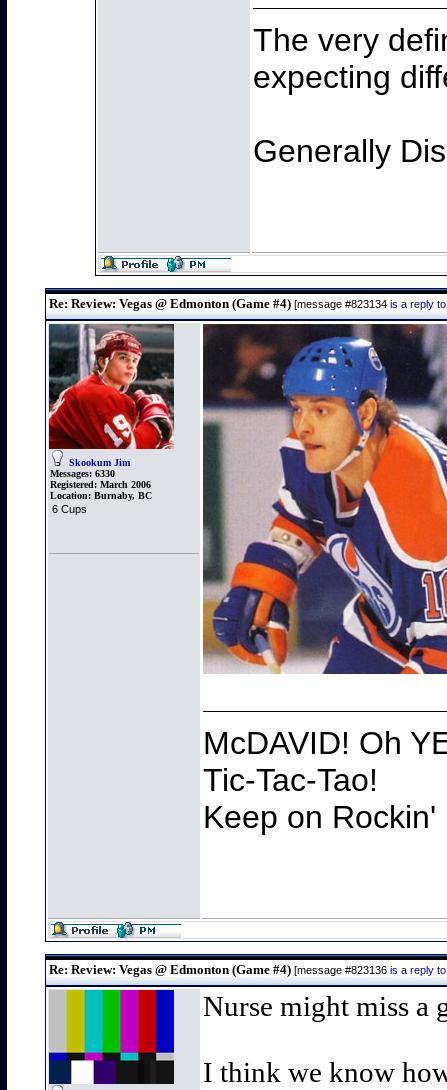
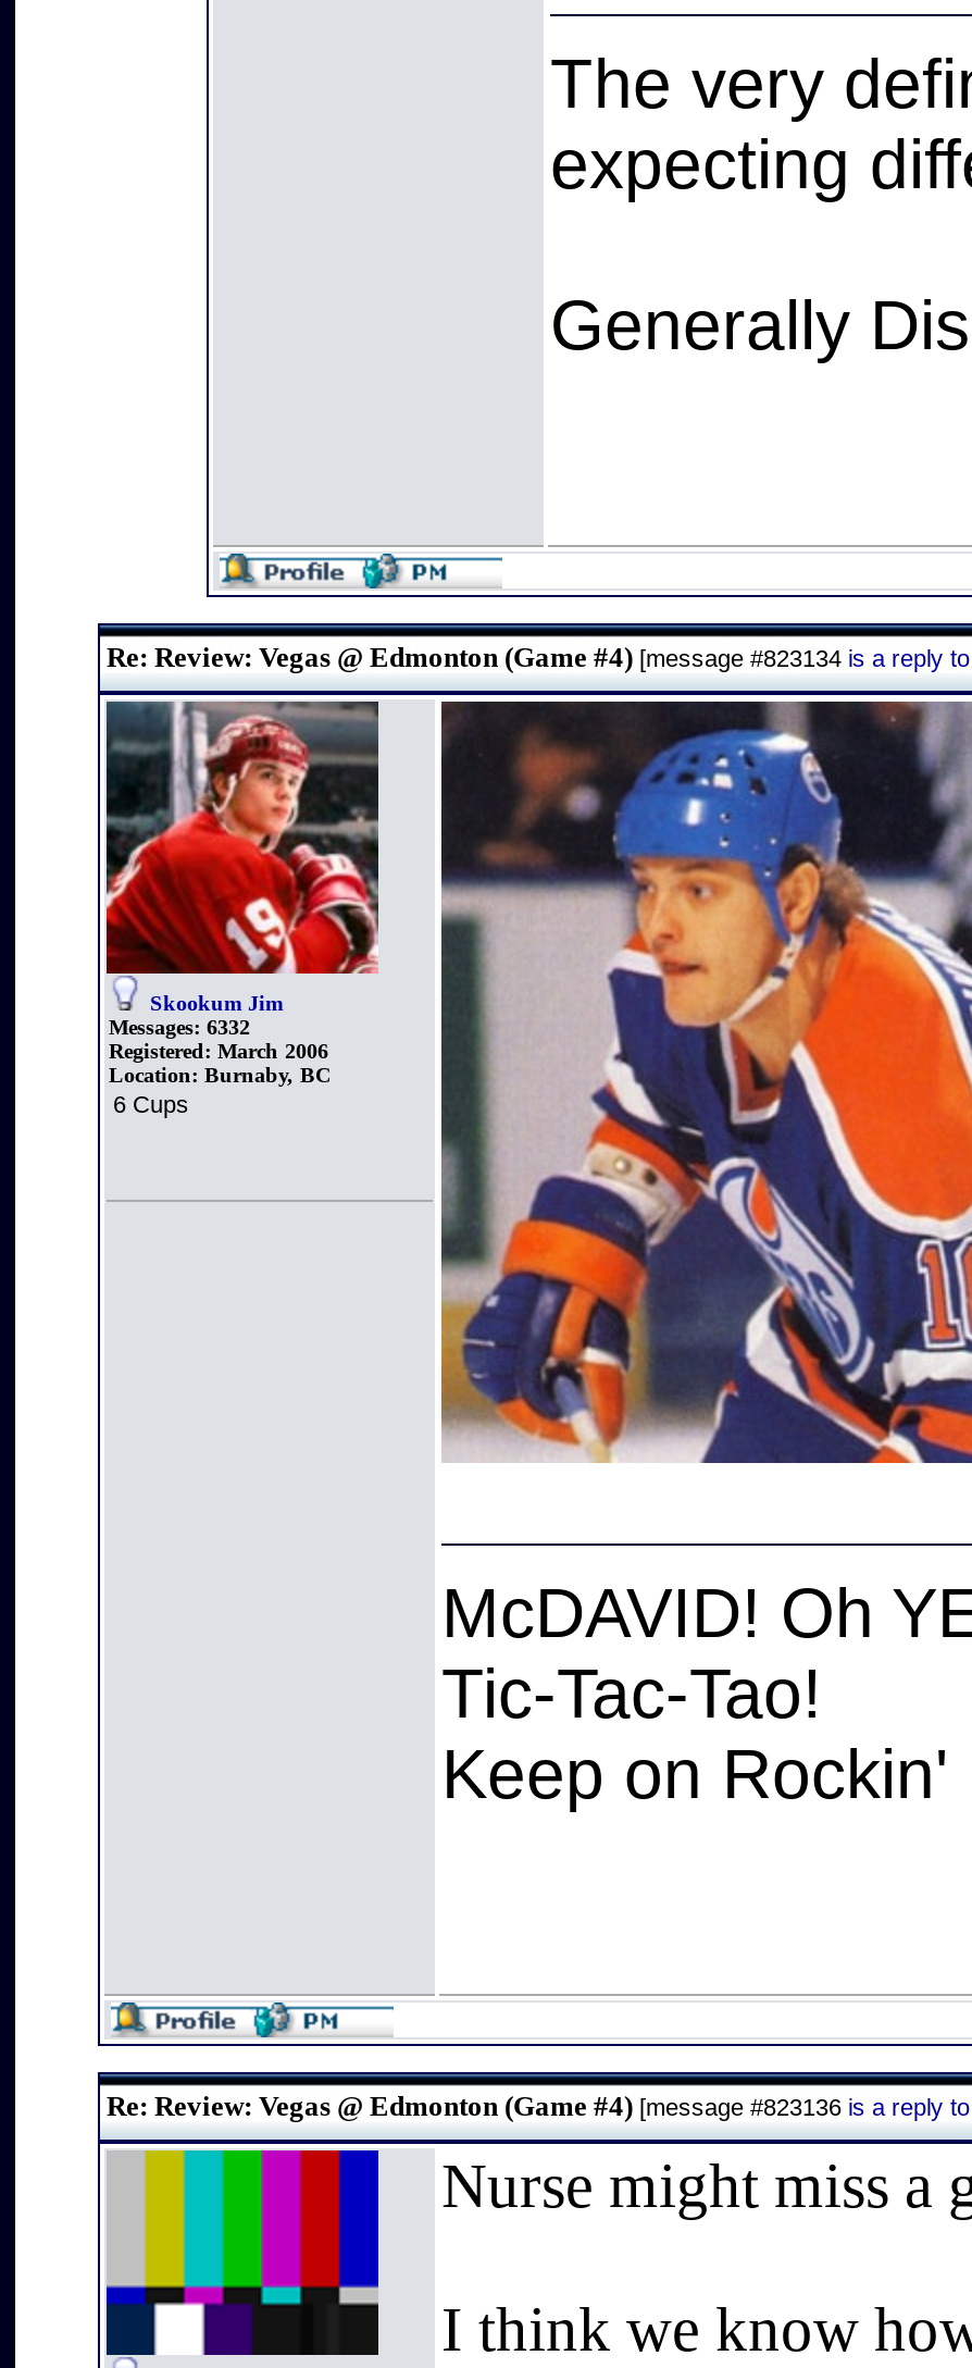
- Messages: 6330
+ Messages: 6332
